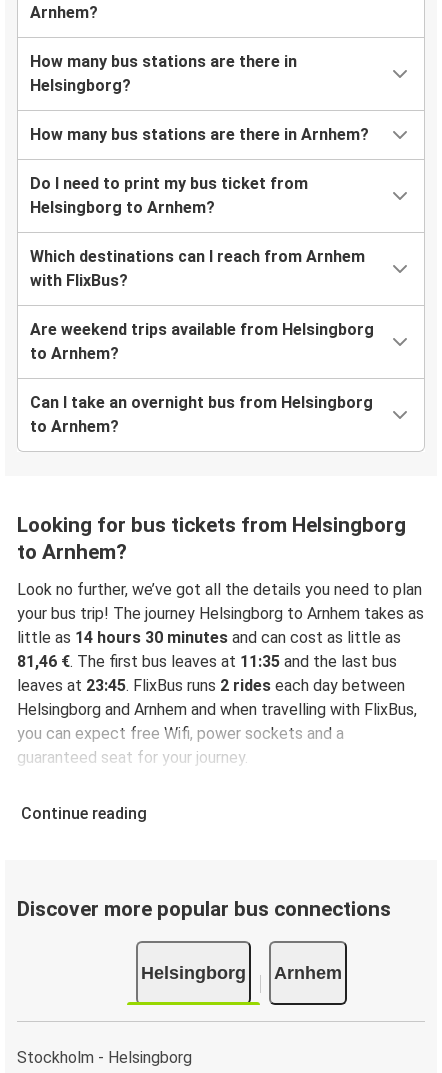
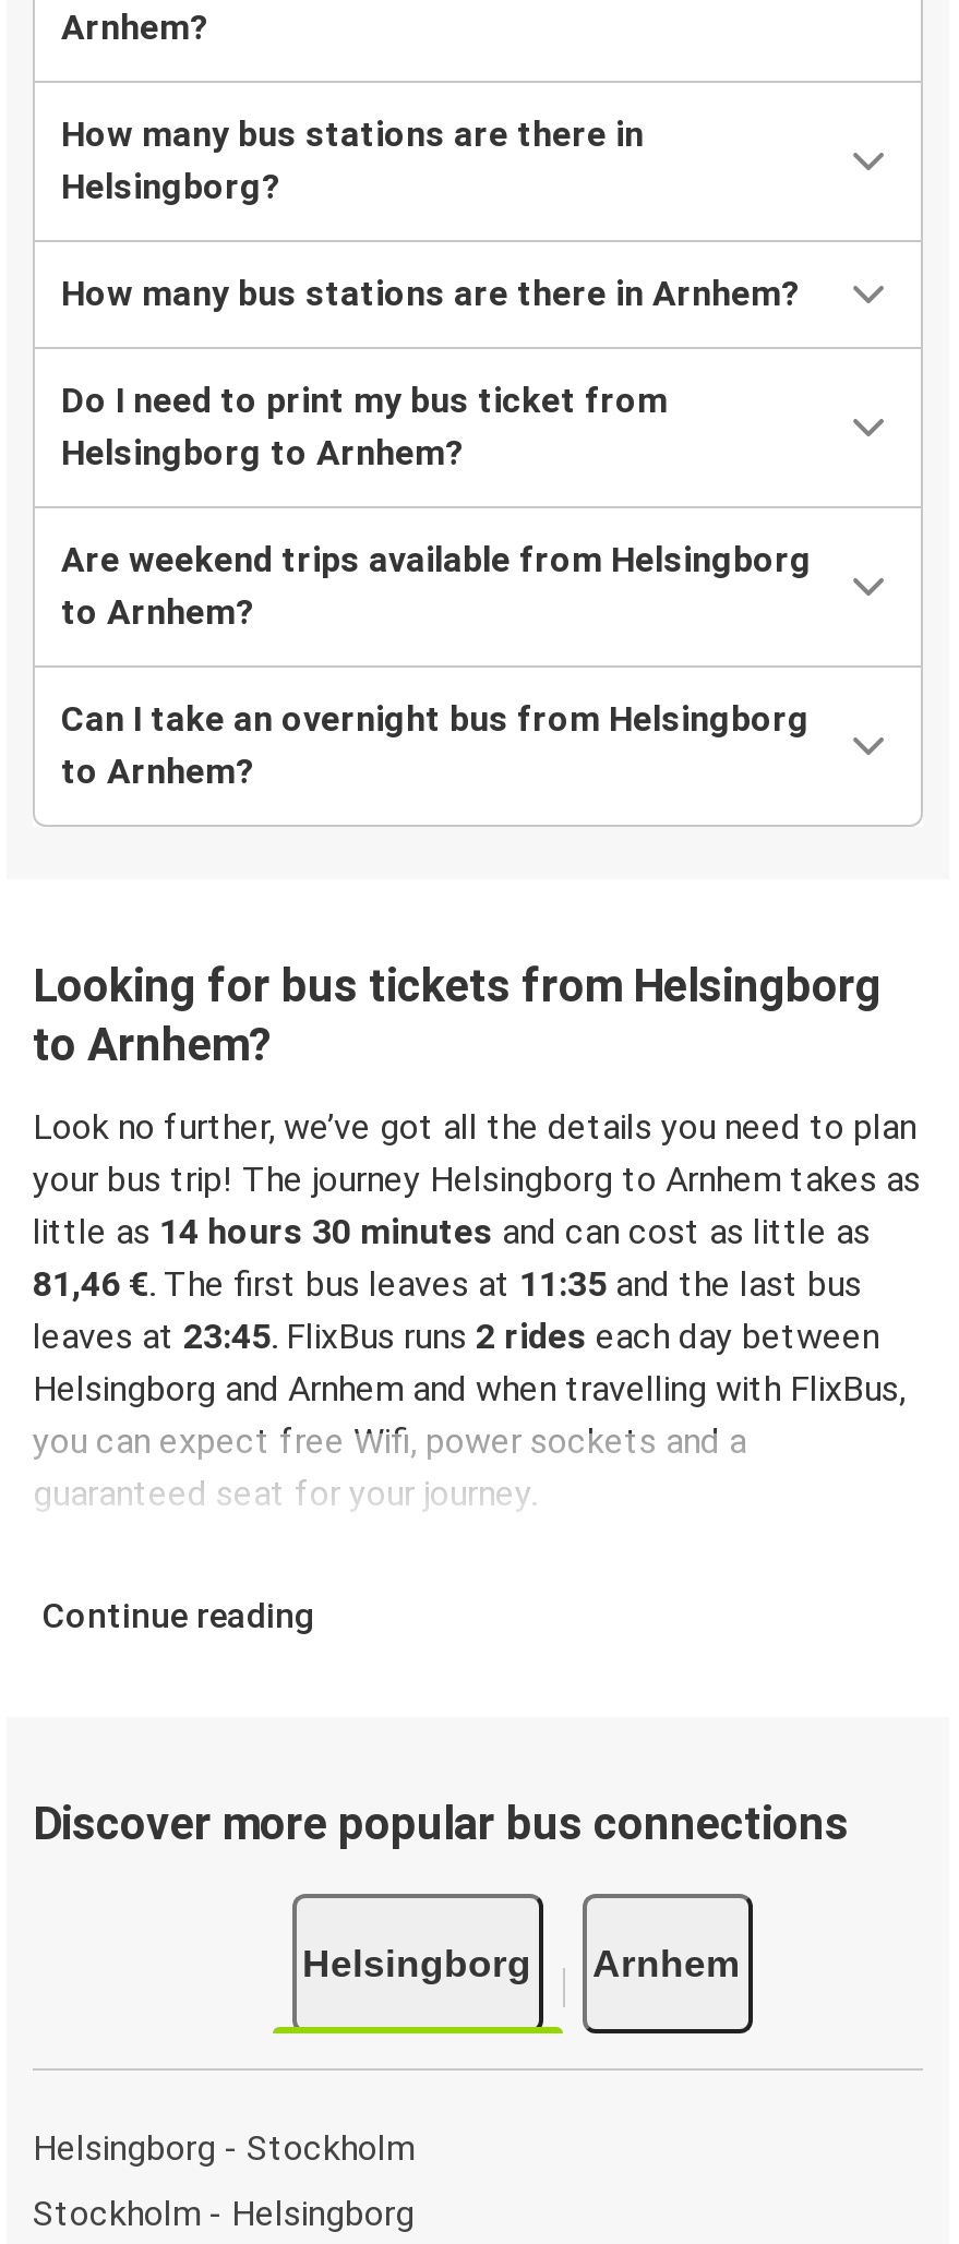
- Which destinations can I reach from Arnhem
- with FlixBus?

moved up: Are weekend trips available from Helsingborg | to Arnhem? | Can I take an overnight bus from Helsingborg | ... | Helsingborg | Arnhem

+ Helsingborg - Stockholm
